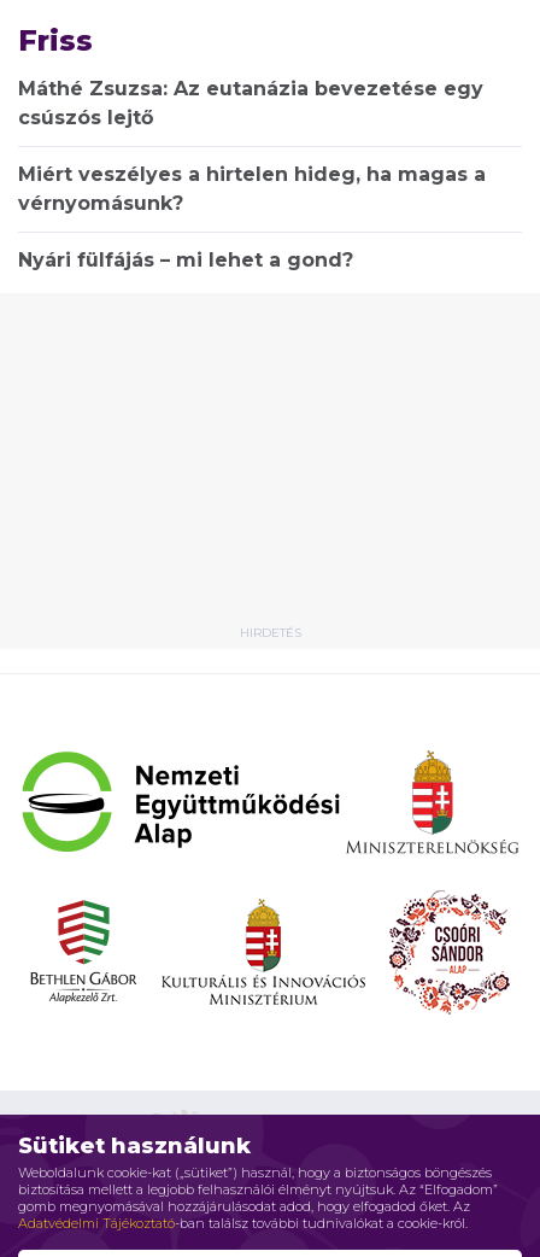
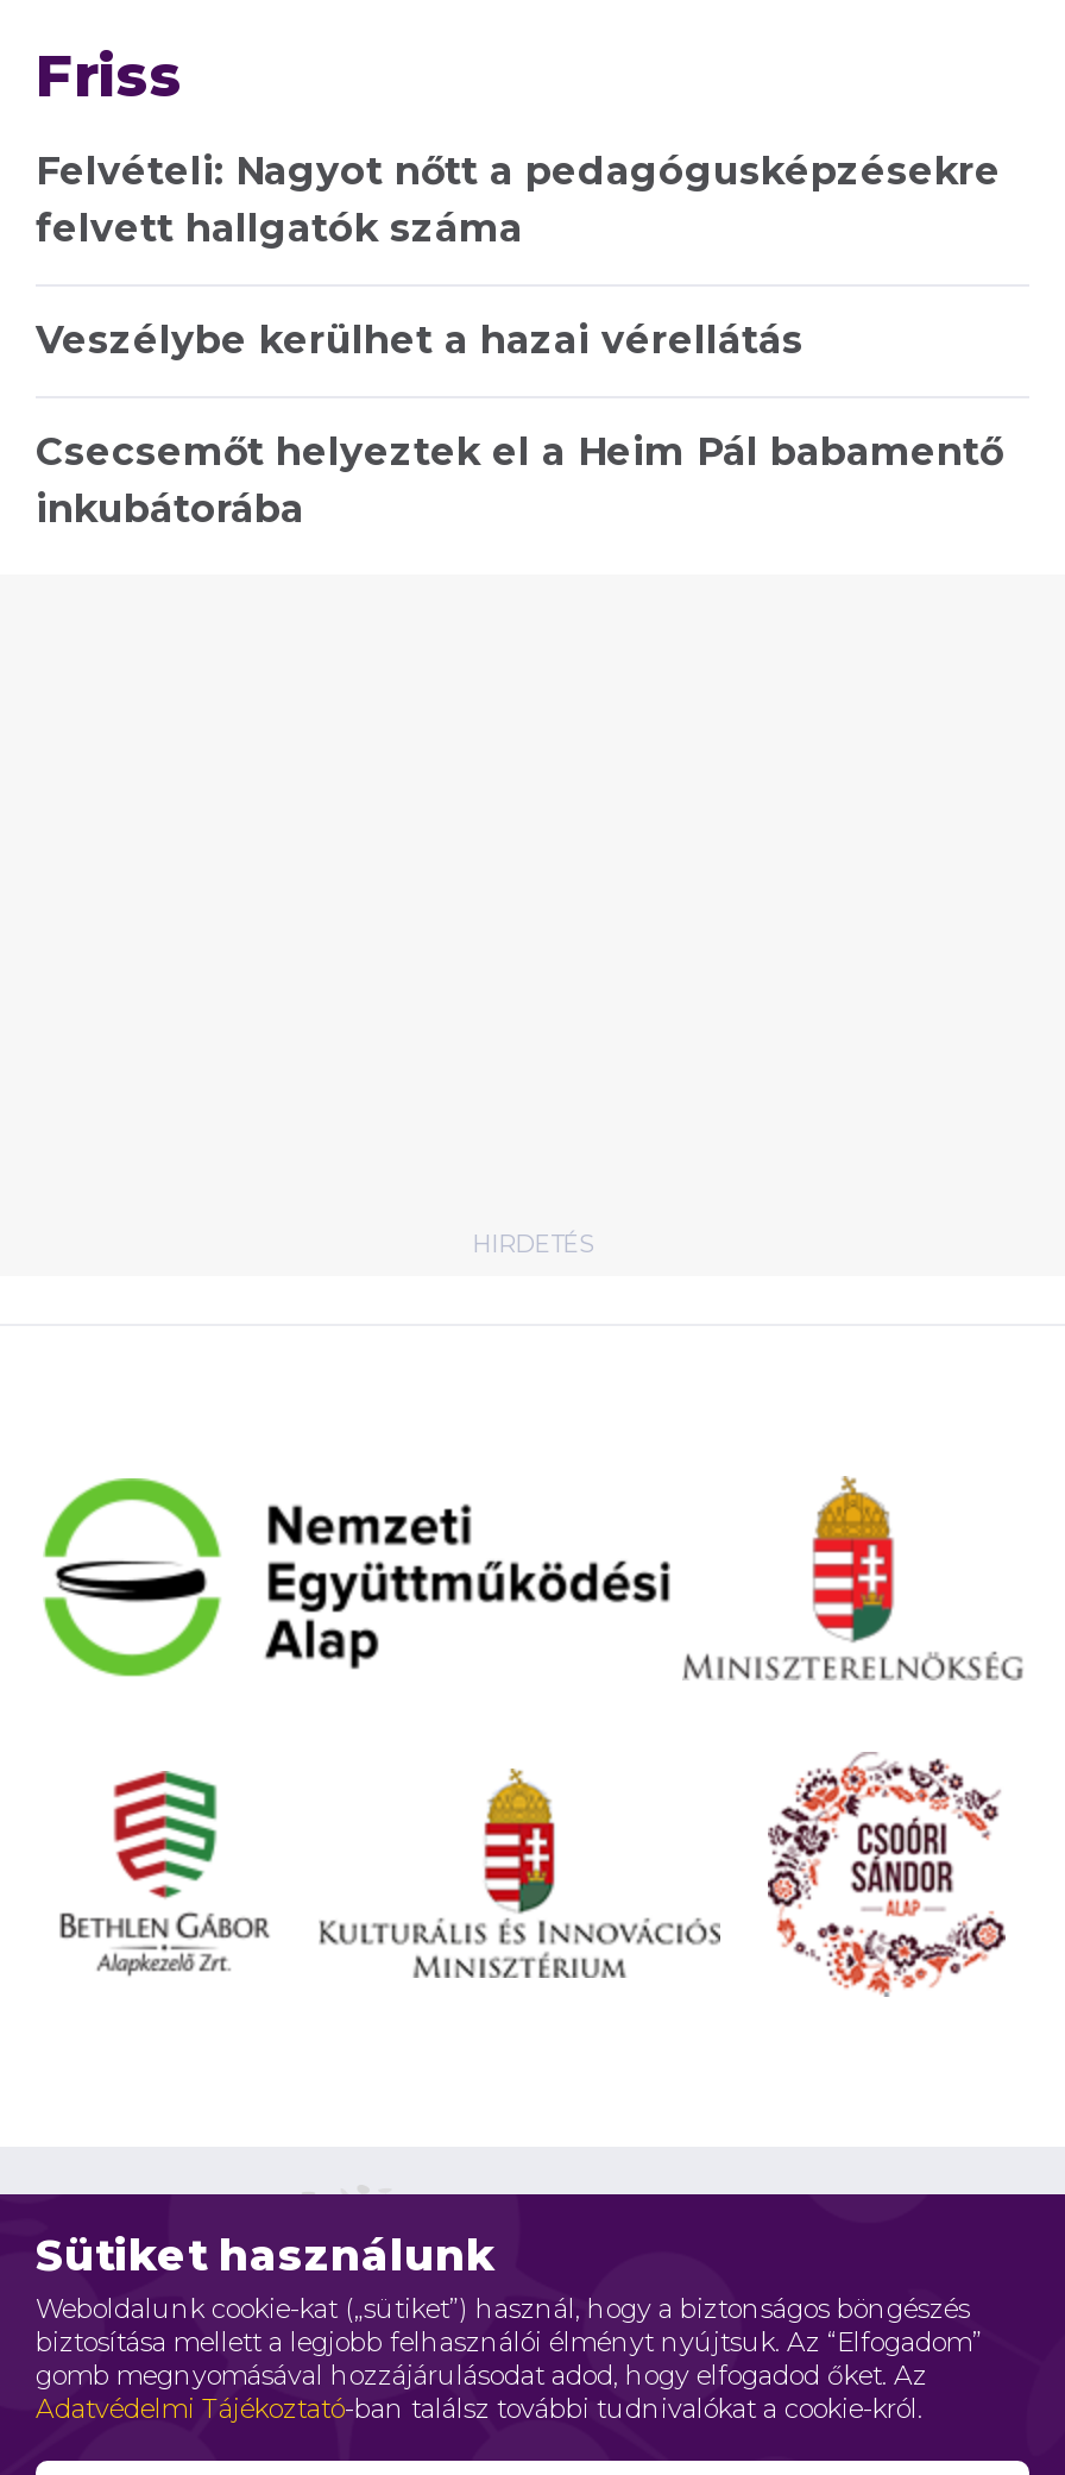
- Máthé Zsuzsa: Az eutanázia bevezetése egy
- csúszós lejtő
+ Felvételi: Nagyot nőtt a pedagógusképzésekre
+ felvett hallgatók száma

- Miért veszélyes a hirtelen hideg, ha magas a
- vérnyomásunk?
+ Veszélybe kerülhet a hazai vérellátás

- Nyári fülfájás – mi lehet a gond?
+ Csecsemőt helyeztek el a Heim Pál babamentő
+ inkubátorába
